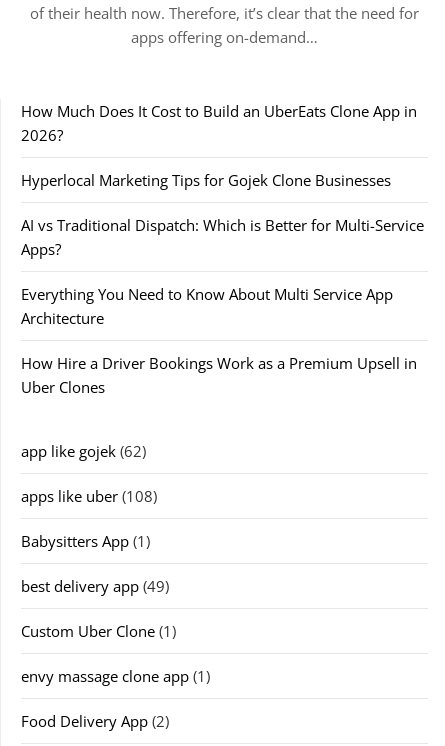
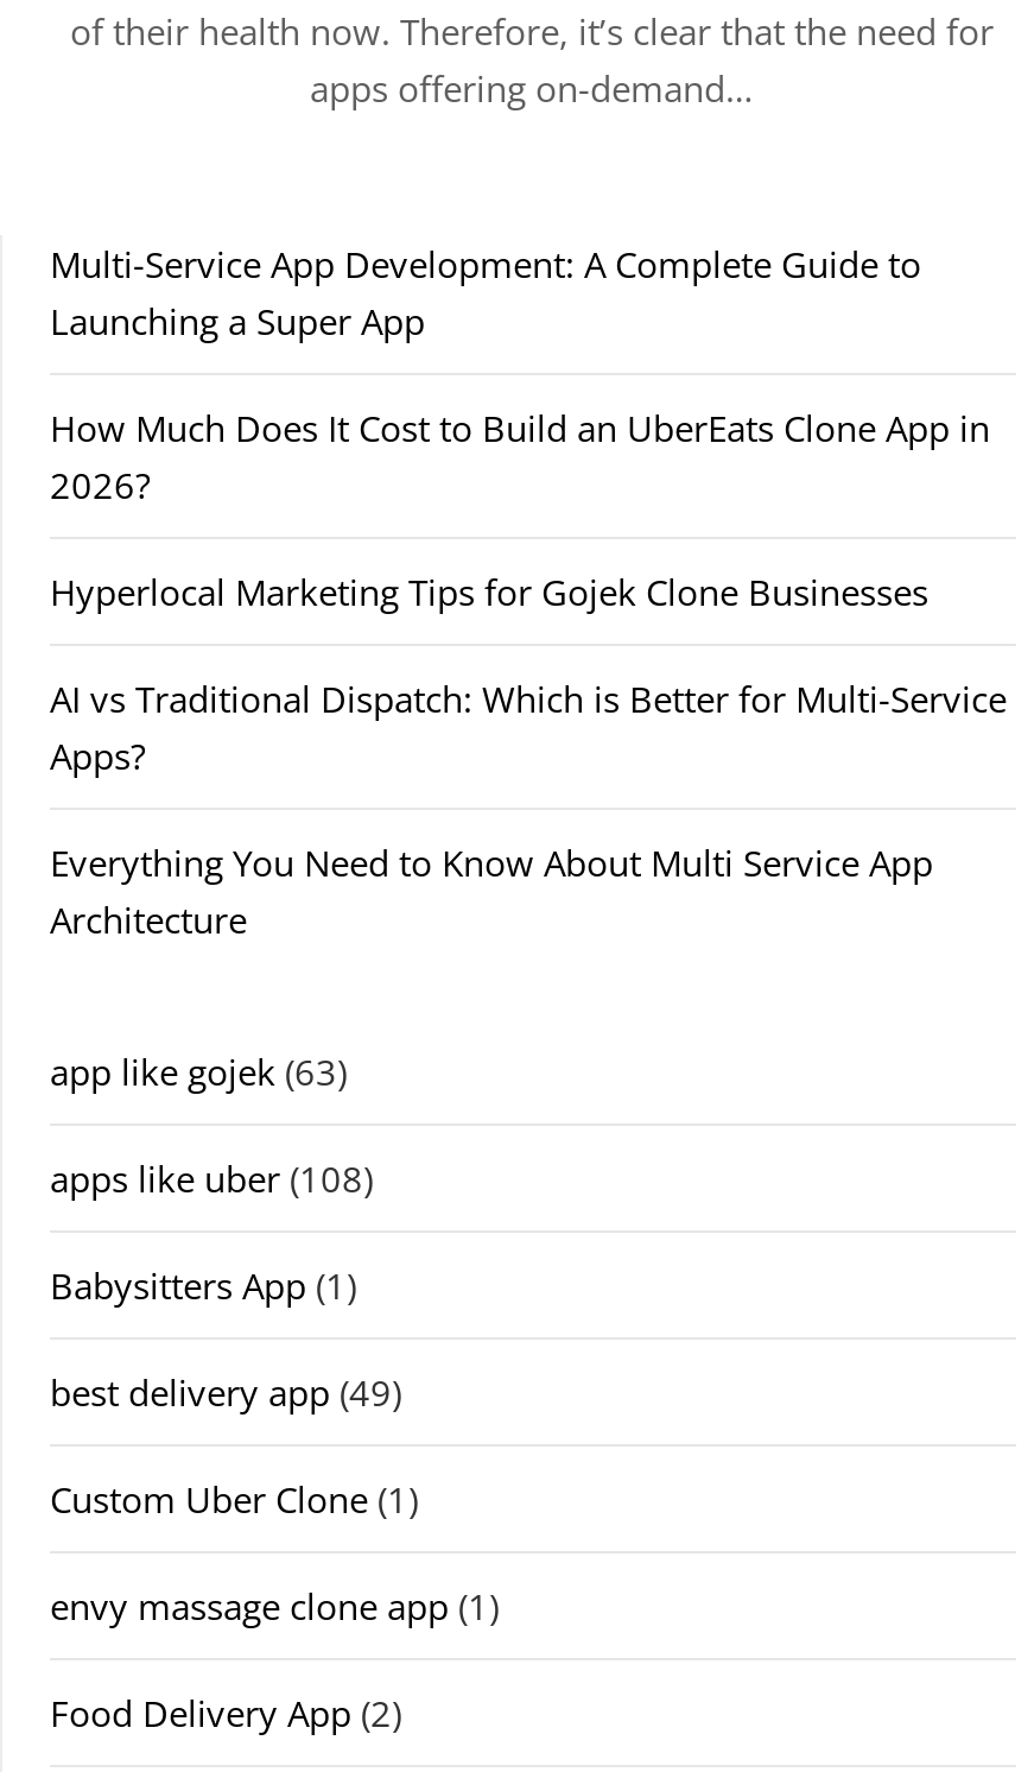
+ Multi-Service App Development: A Complete Guide to
+ Launching a Super App

moved down: How Much Does It Cost to Build an UberEats Clone App in | 2026? | Hyperlocal Marketing Tips for Gojek Clone Businesses | AI vs Traditional Dispatch: Which is Better for Multi-Service | Apps? | Everything You Need to Know About Multi Service App | Architecture

- How Hire a Driver Bookings Work as a Premium Upsell in
- Uber Clones
- app like gojek (62)
+ app like gojek (63)
